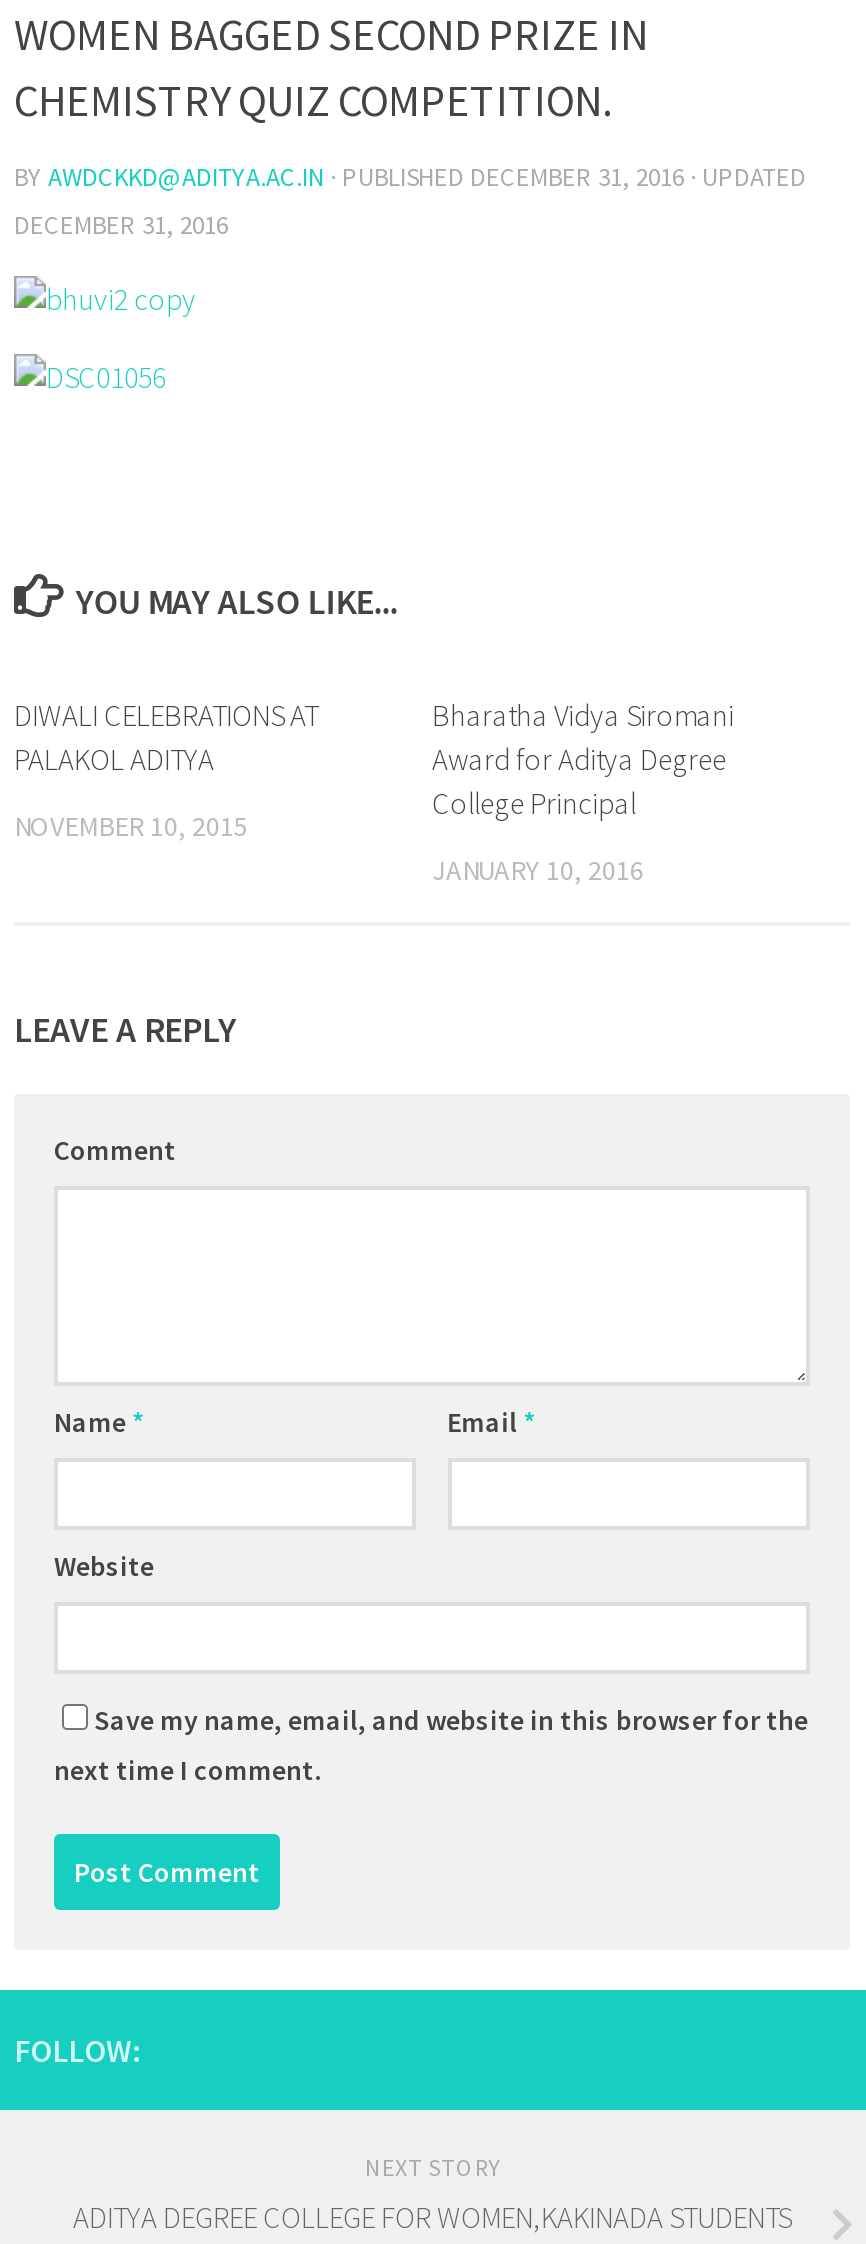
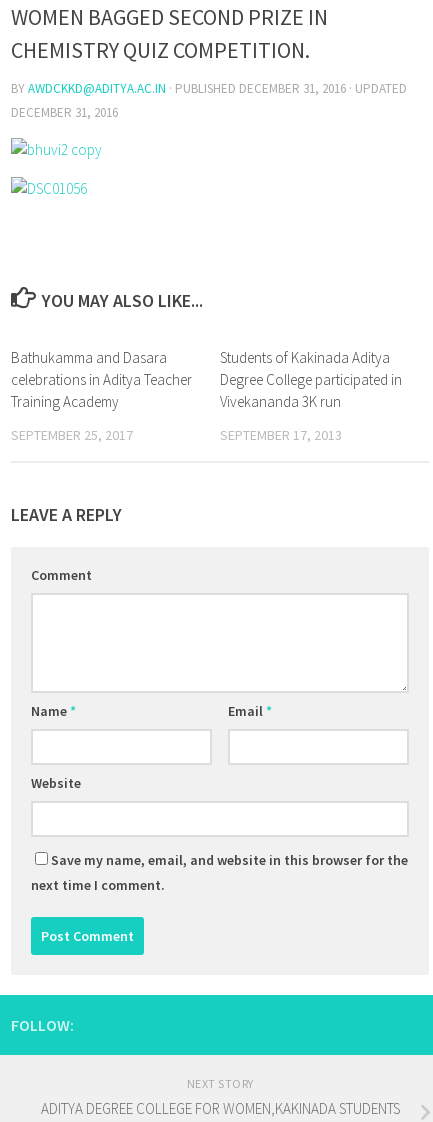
- DIWALI CELEBRATIONS AT
- PALAKOL ADITYA
+ Bathukamma and Dasara
+ celebrations in Aditya Teacher
+ Training Academy

- Bharatha Vidya Siromani
- Award for Aditya Degree
- College Principal
+ Students of Kakinada Aditya
+ Degree College participated in
+ Vivekananda 3K run

- NOVEMBER 10, 2015
+ SEPTEMBER 25, 2017

- JANUARY 10, 2016
+ SEPTEMBER 17, 2013
